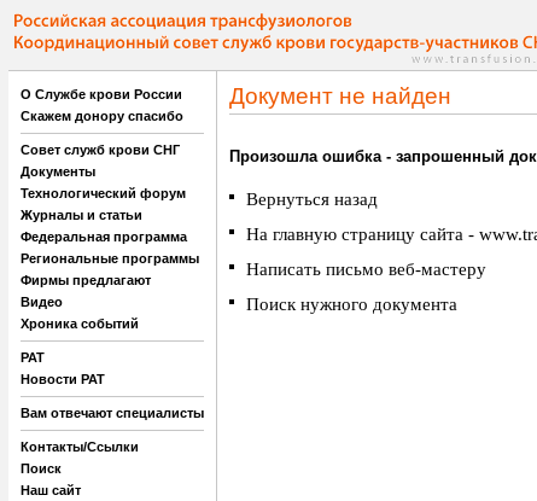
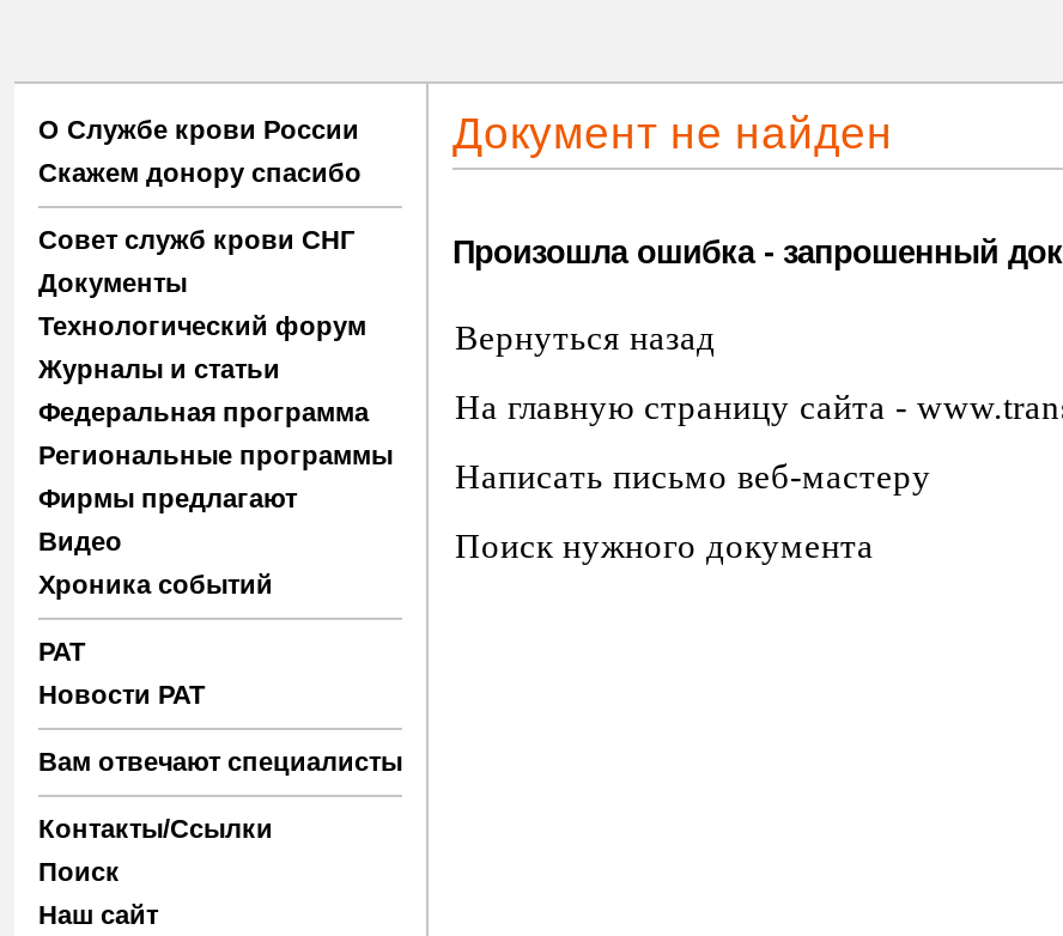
- [image]
